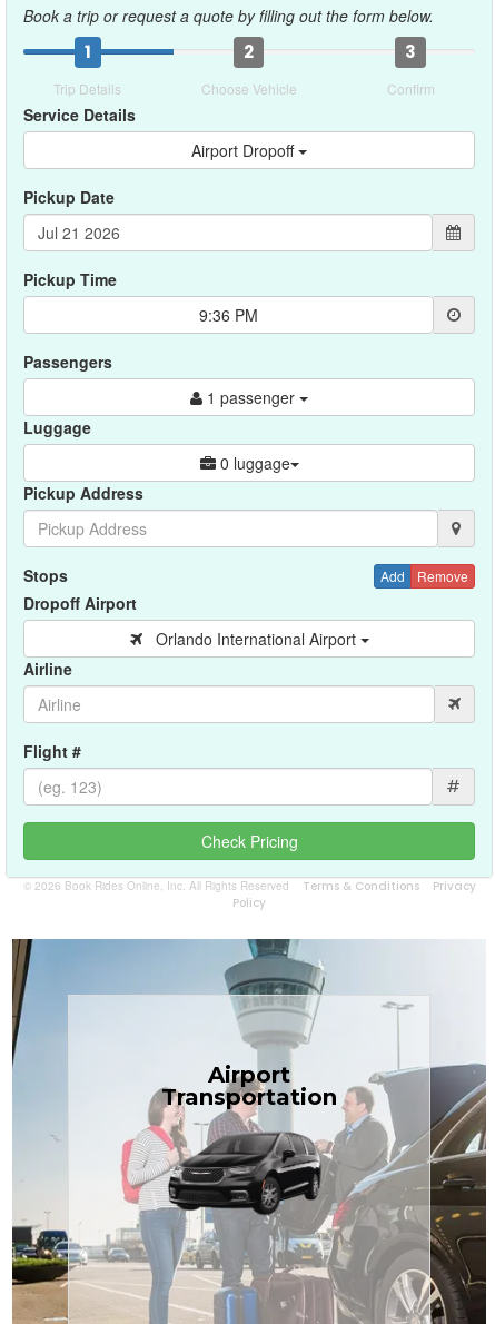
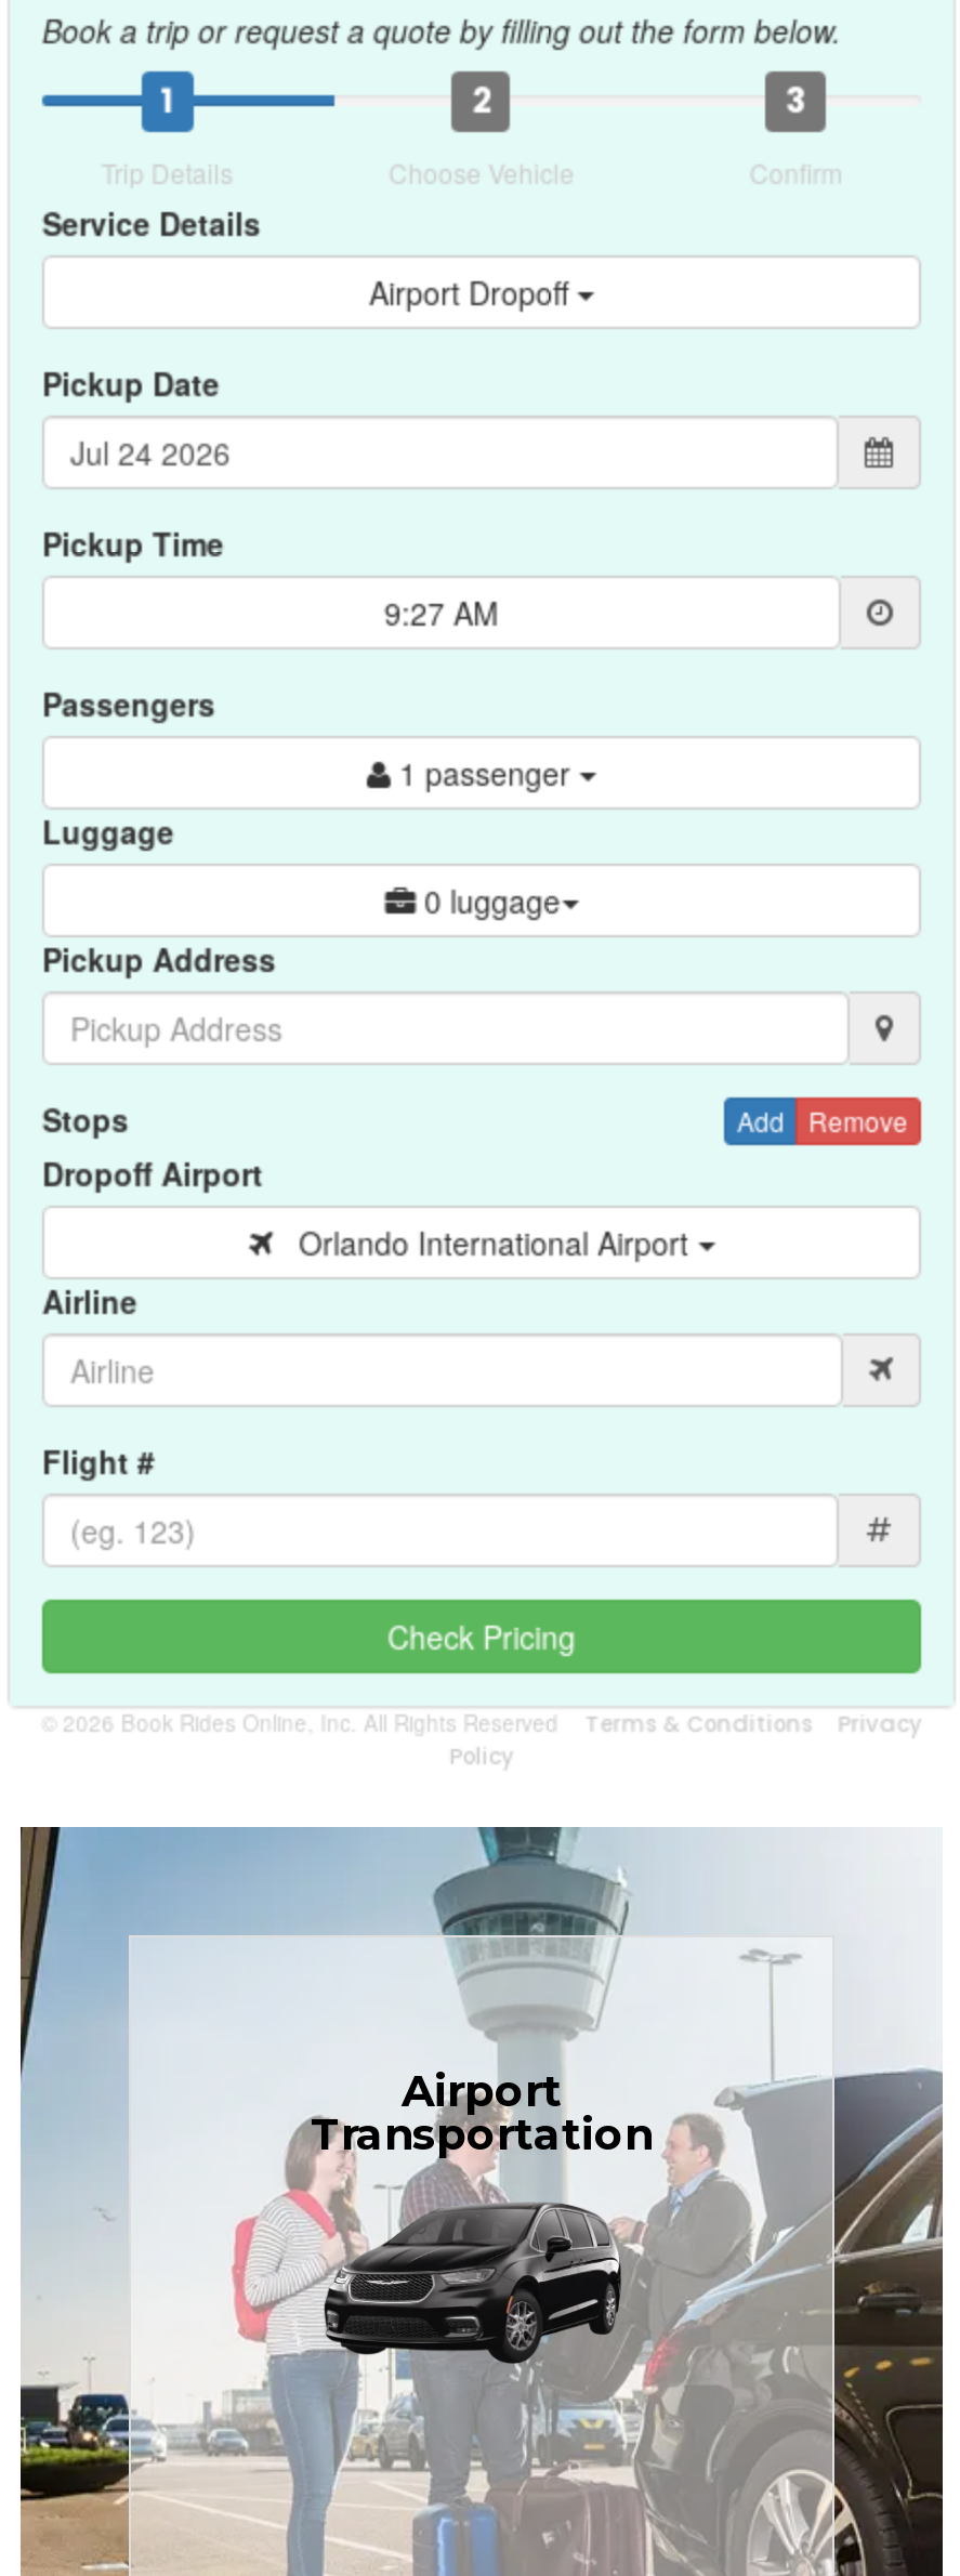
- 9:36 PM
+ 9:27 AM
